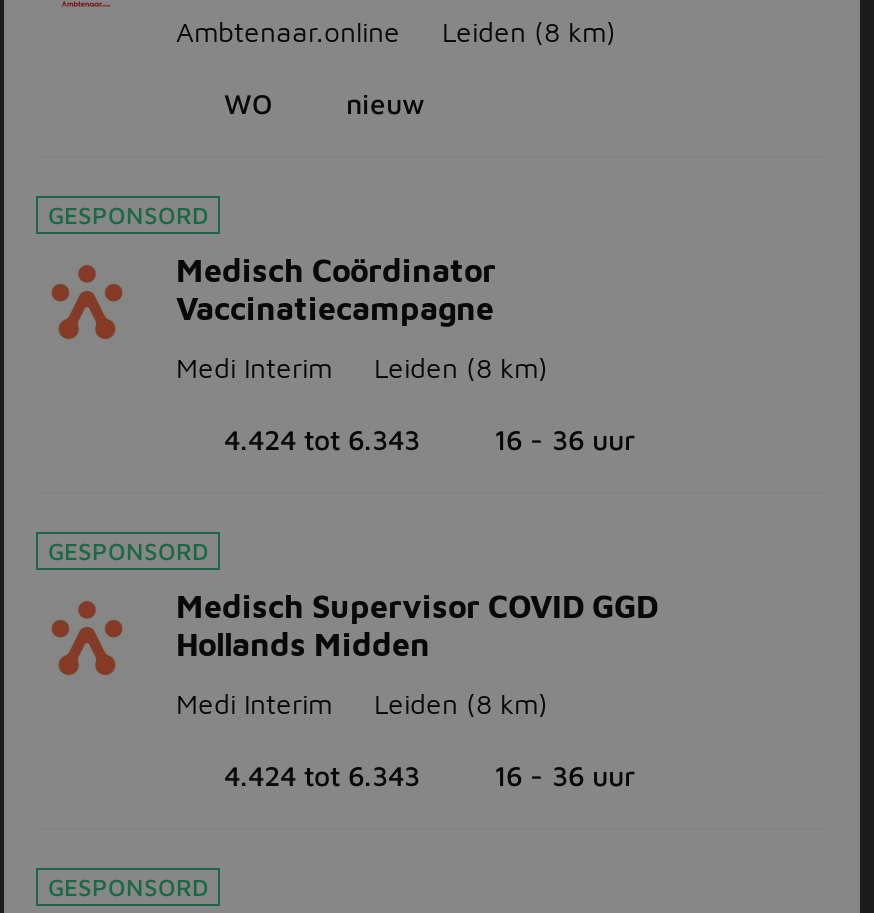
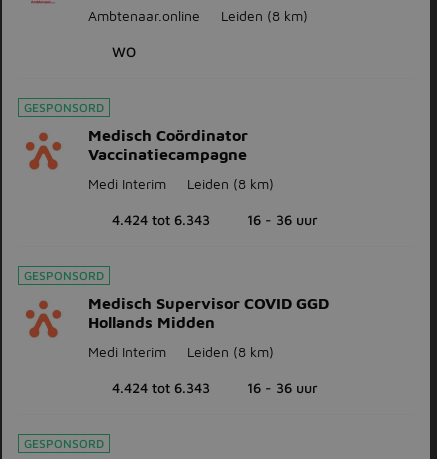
- nieuw
